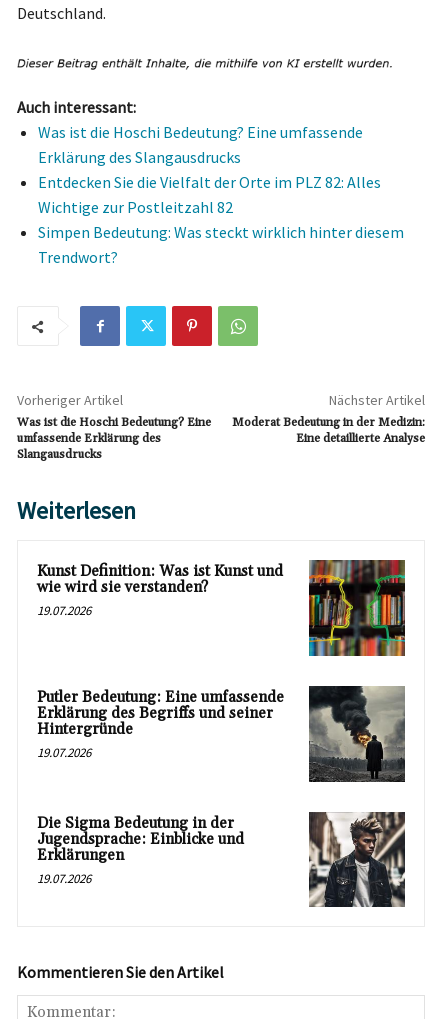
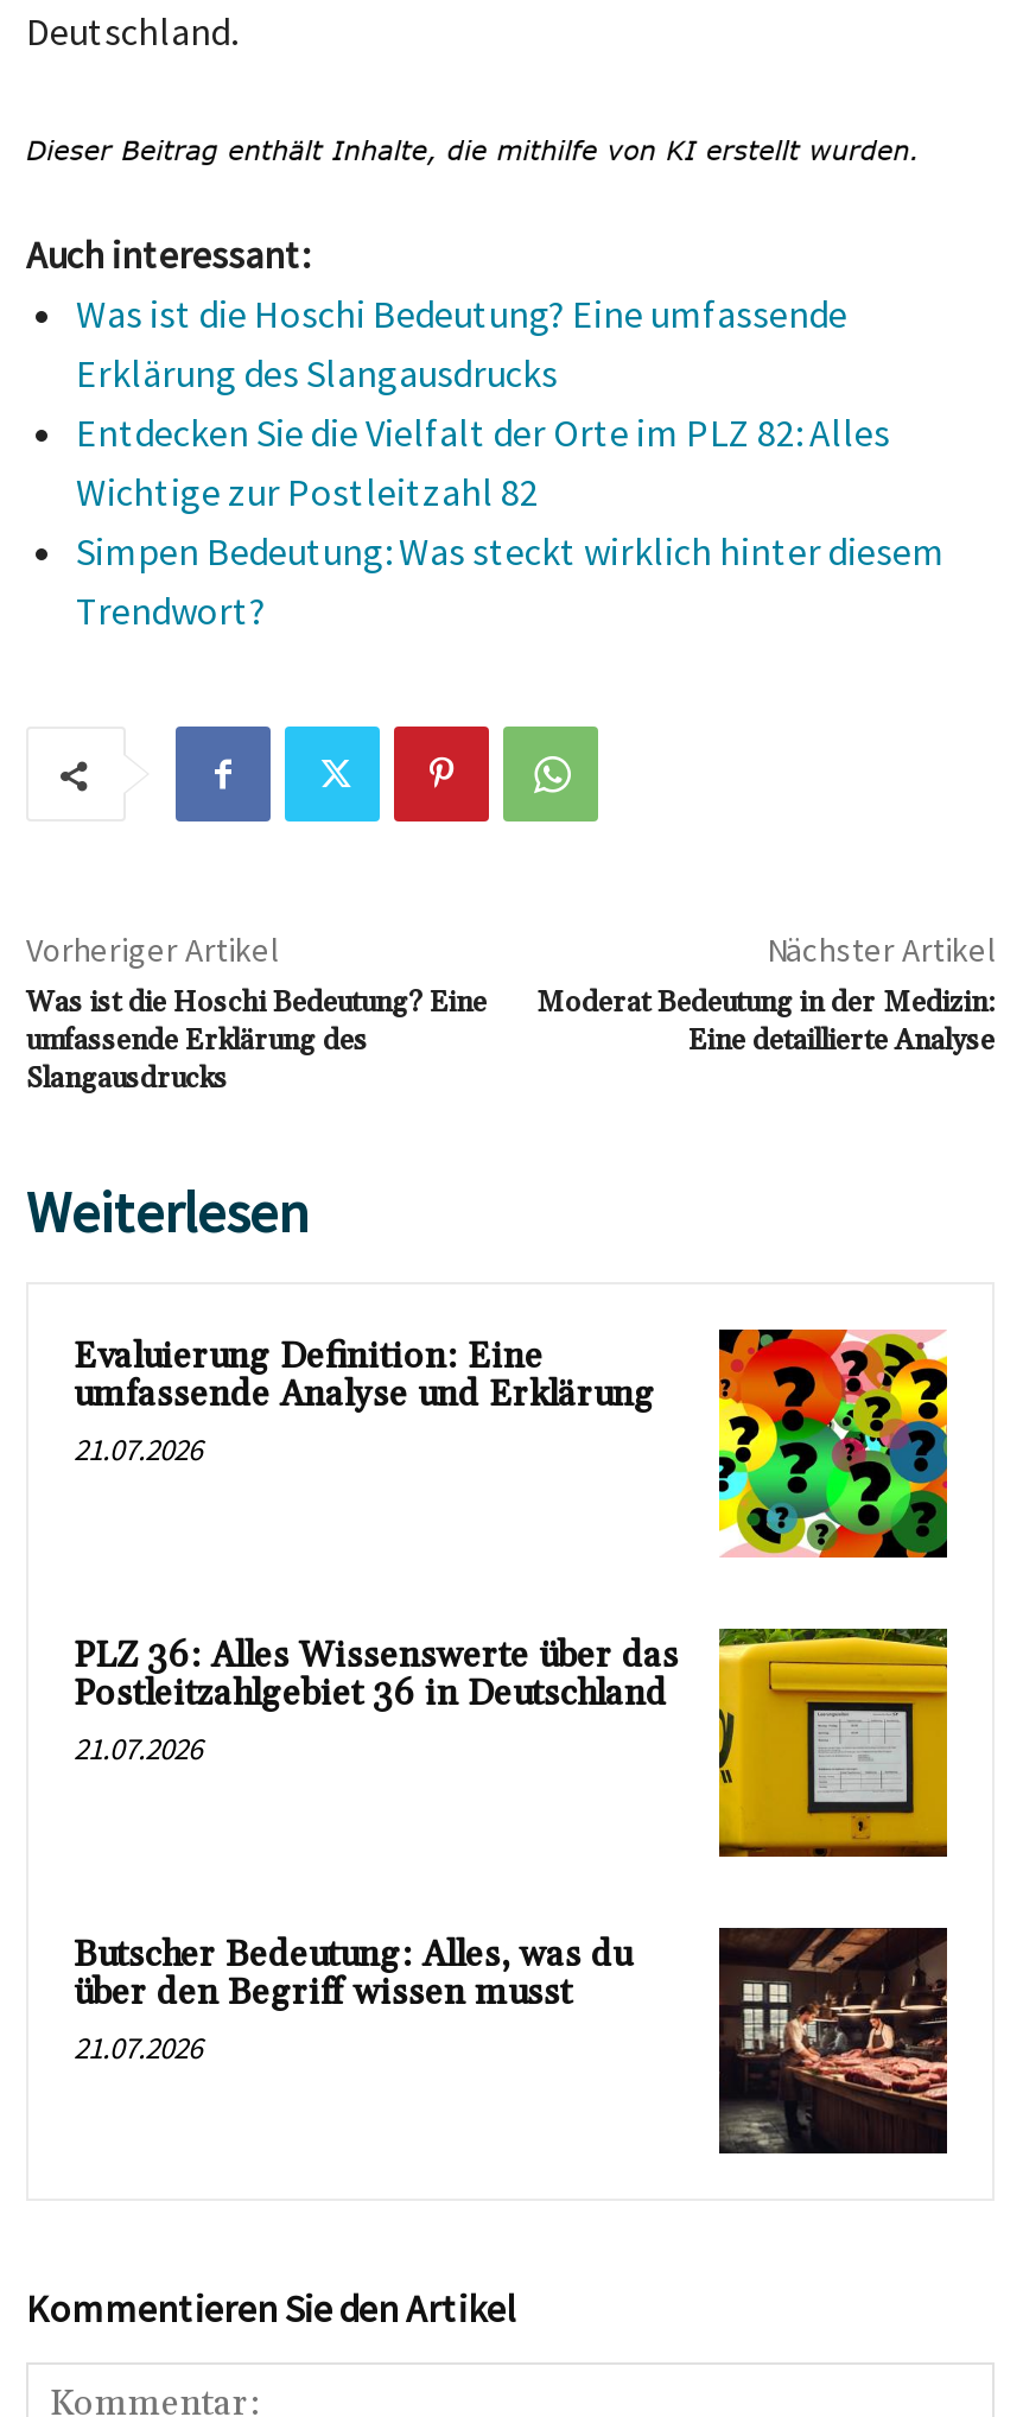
- [image]
- Kunst Definition: Was ist Kunst und
- wie wird sie verstanden?
- 19.07.2026
+ [image]
+ Evaluierung Definition: Eine
+ umfassende Analyse und Erklärung
+ 21.07.2026

- [image]
- Putler Bedeutung: Eine umfassende
- Erklärung des Begriffs und seiner
- Hintergründe
- 19.07.2026
+ [image]
+ PLZ 36: Alles Wissenswerte über das
+ Postleitzahlgebiet 36 in Deutschland
+ 21.07.2026

- Die Sigma Bedeutung in der
- Jugendsprache: Einblicke und
- Erklärungen
- 19.07.2026
+ Butscher Bedeutung: Alles, was du
+ über den Begriff wissen musst
+ 21.07.2026

- [image]
+ [image]
